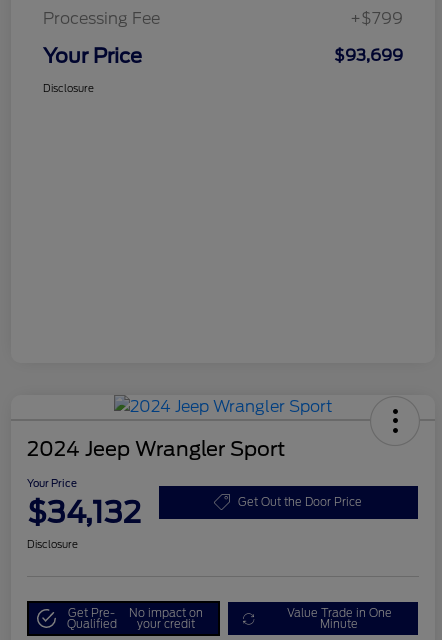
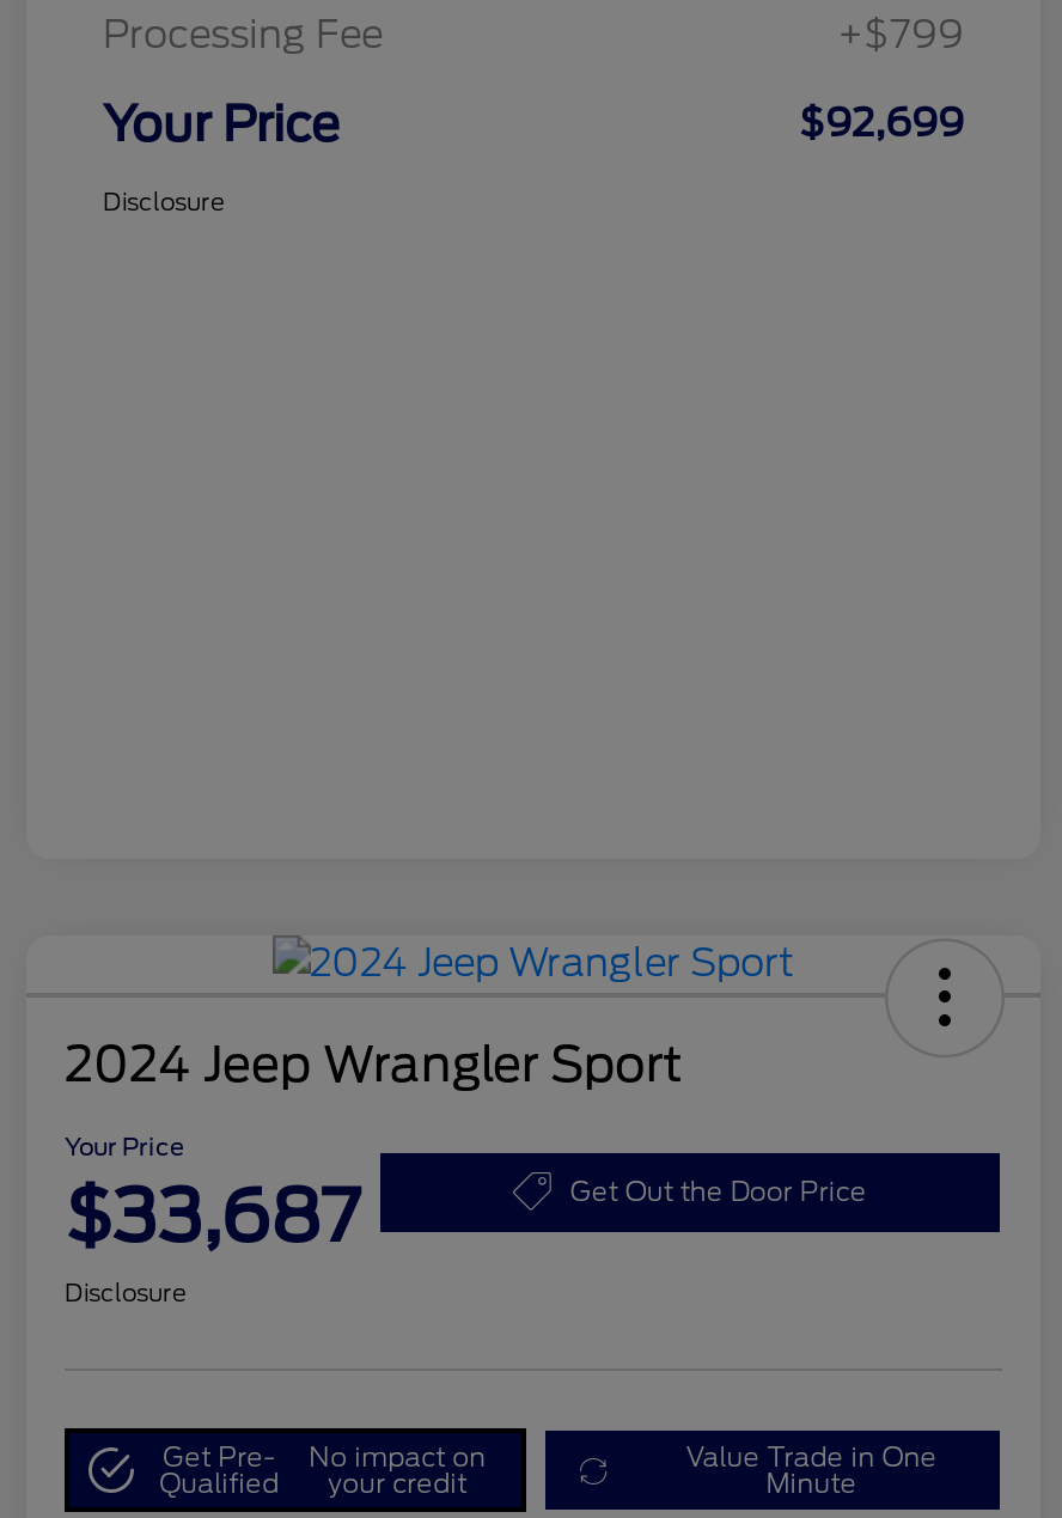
- $93,699
+ $92,699

- $34,132
+ $33,687
